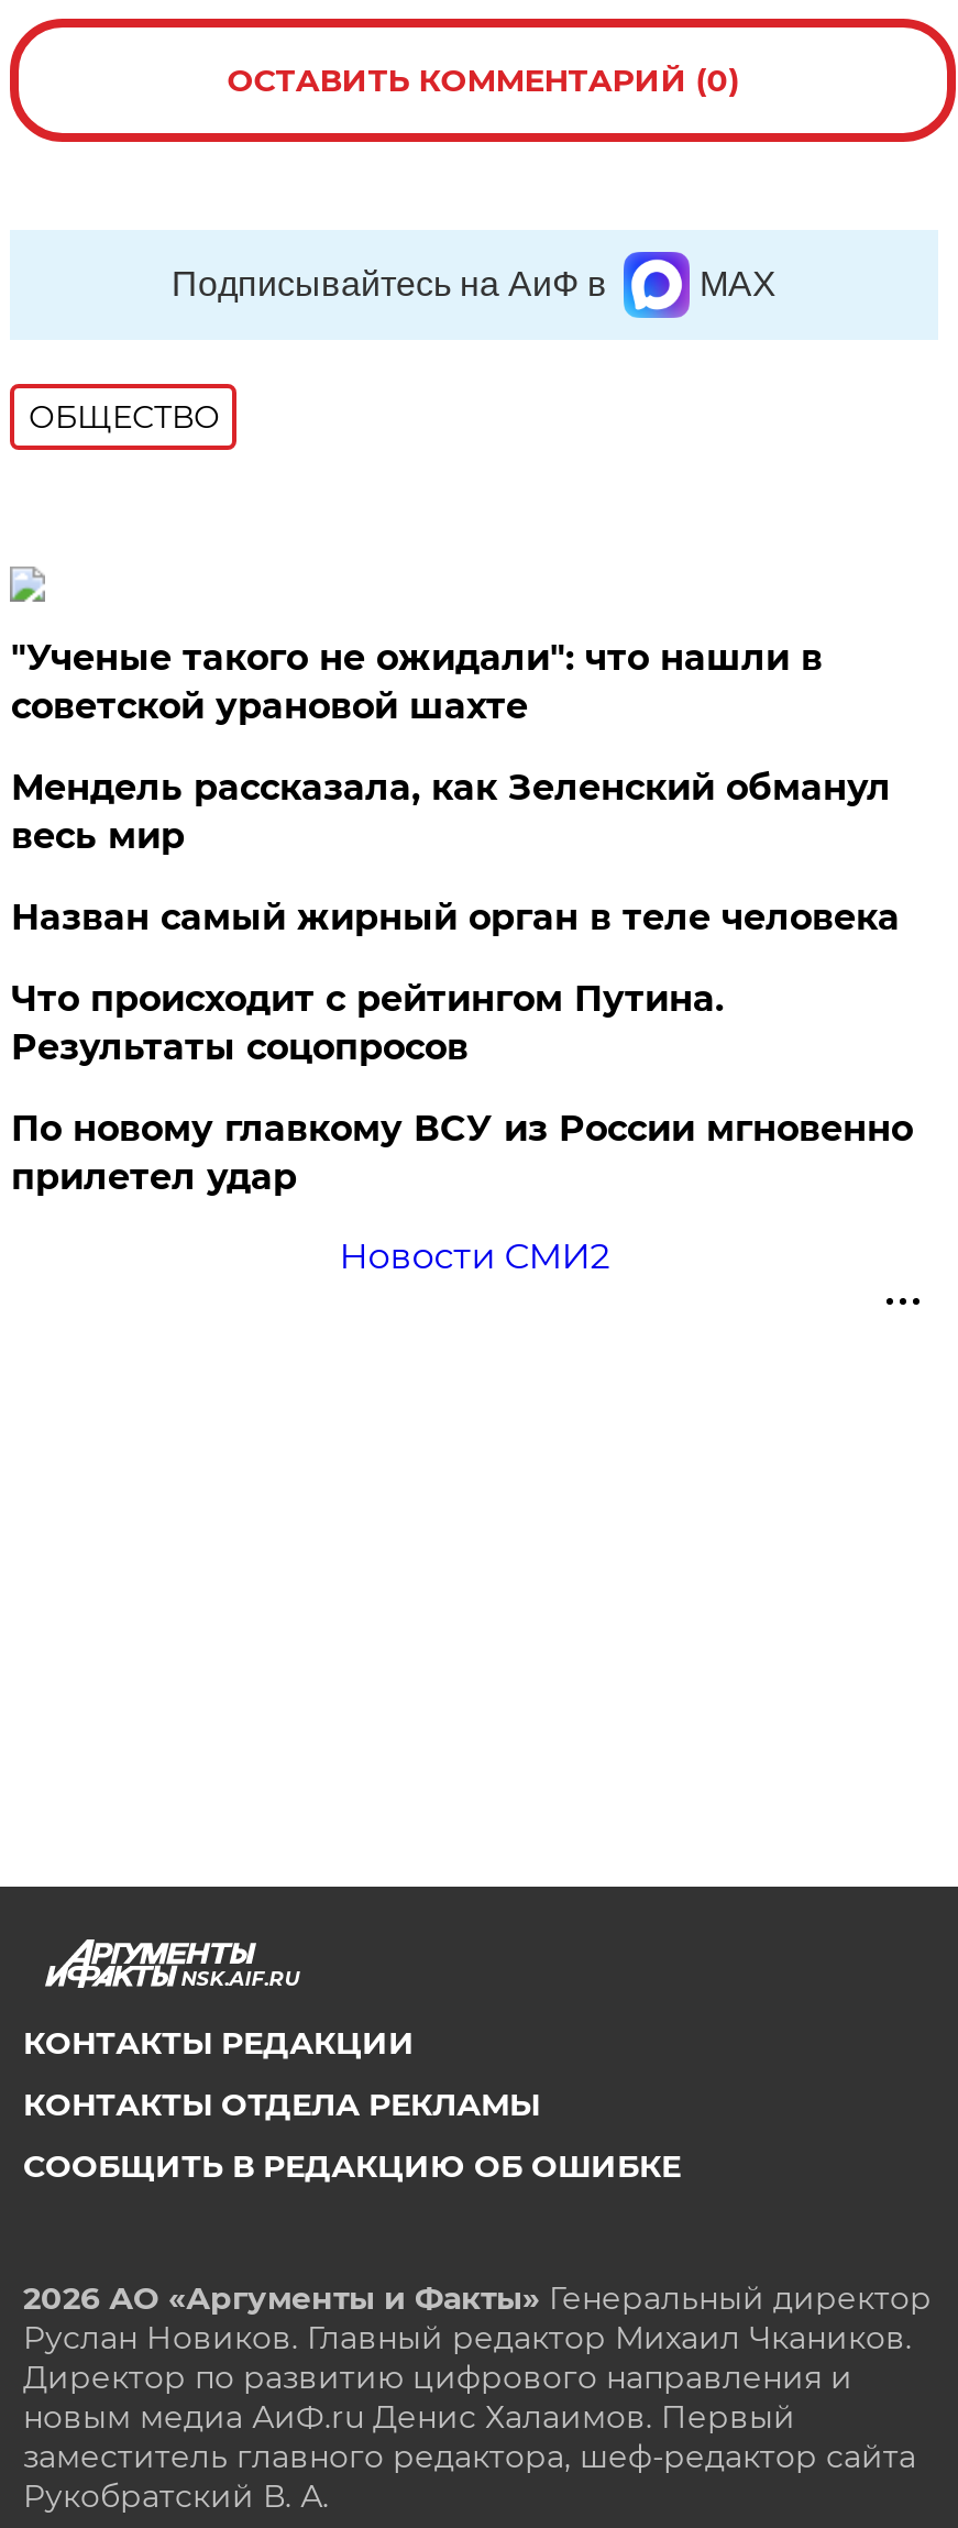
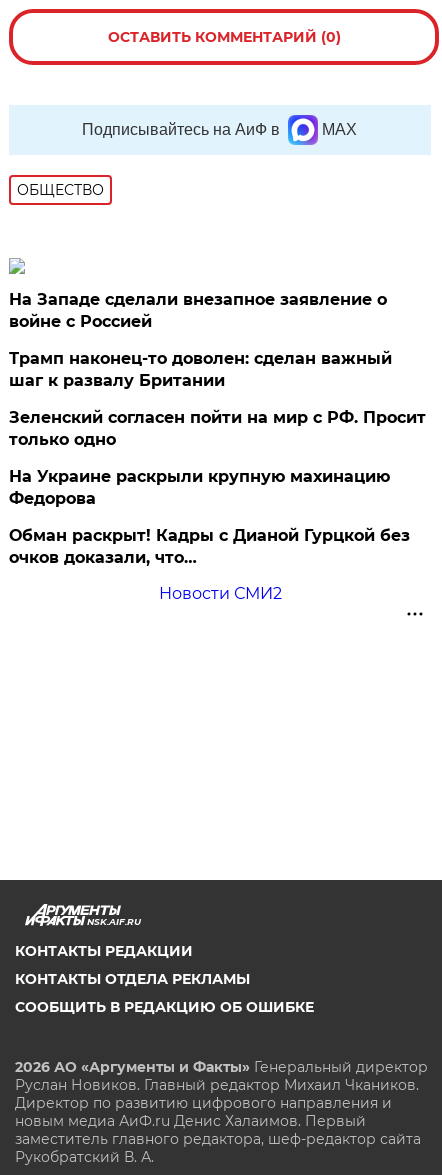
- "Ученые такого не ожидали": что нашли в
- советской урановой шахте
+ На Западе сделали внезапное заявление о
+ войне с Россией

- Мендель рассказала, как Зеленский обманул
- весь мир
+ Трамп наконец-то доволен: сделан важный
+ шаг к развалу Британии

- Назван самый жирный орган в теле человека
+ Зеленский согласен пойти на мир с РФ. Просит
+ только одно

- Что происходит с рейтингом Путина.
- Результаты соцопросов
+ На Украине раскрыли крупную махинацию
+ Федорова

- По новому главкому ВСУ из России мгновенно
- прилетел удар
+ Обман раскрыт! Кадры с Дианой Гурцкой без
+ очков доказали, что…
